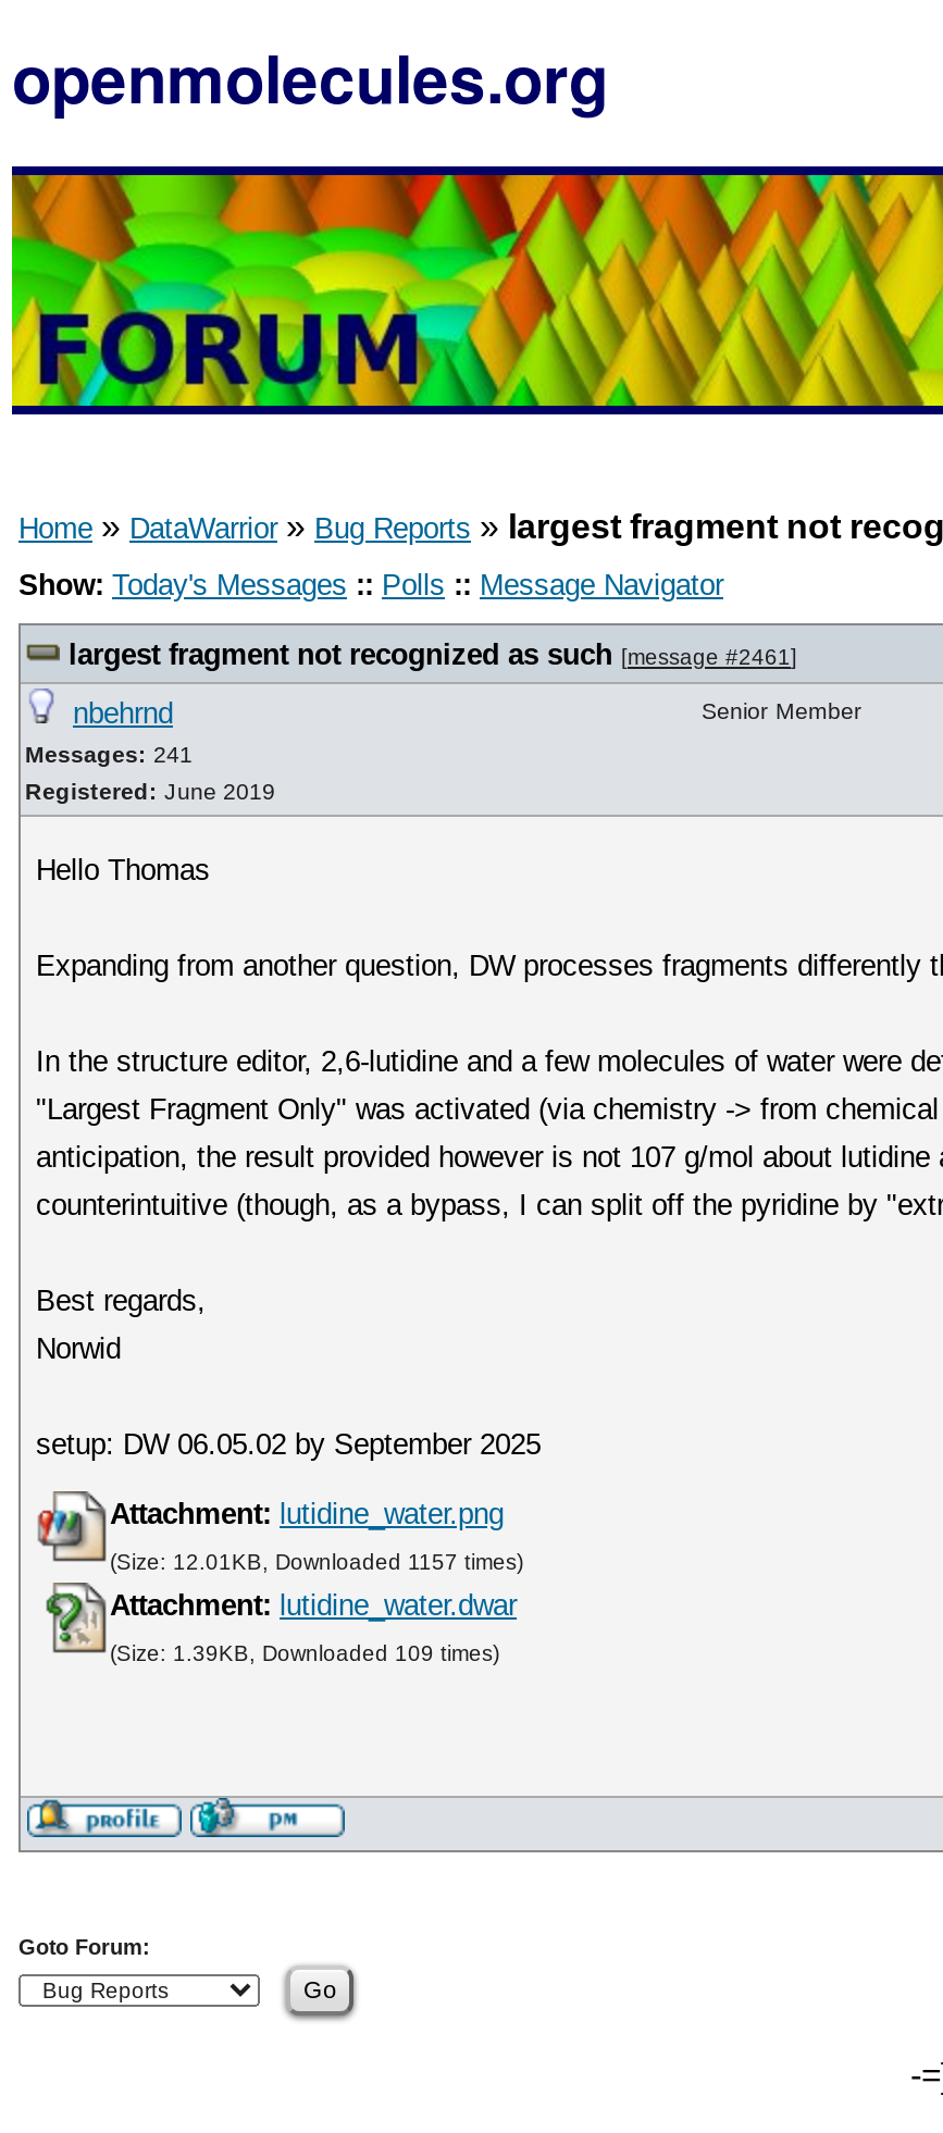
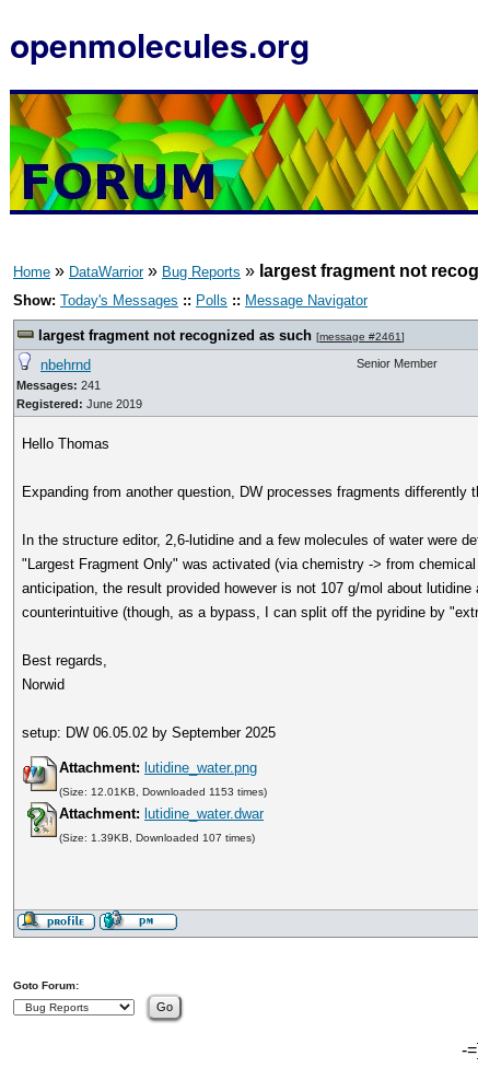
- (Size: 12.01KB, Downloaded 1157 times)
+ (Size: 12.01KB, Downloaded 1153 times)

- (Size: 1.39KB, Downloaded 109 times)
+ (Size: 1.39KB, Downloaded 107 times)
